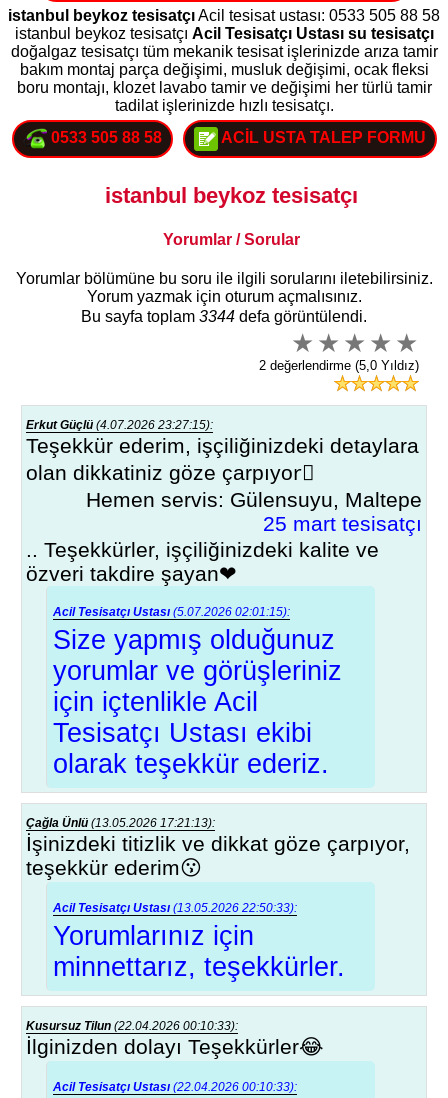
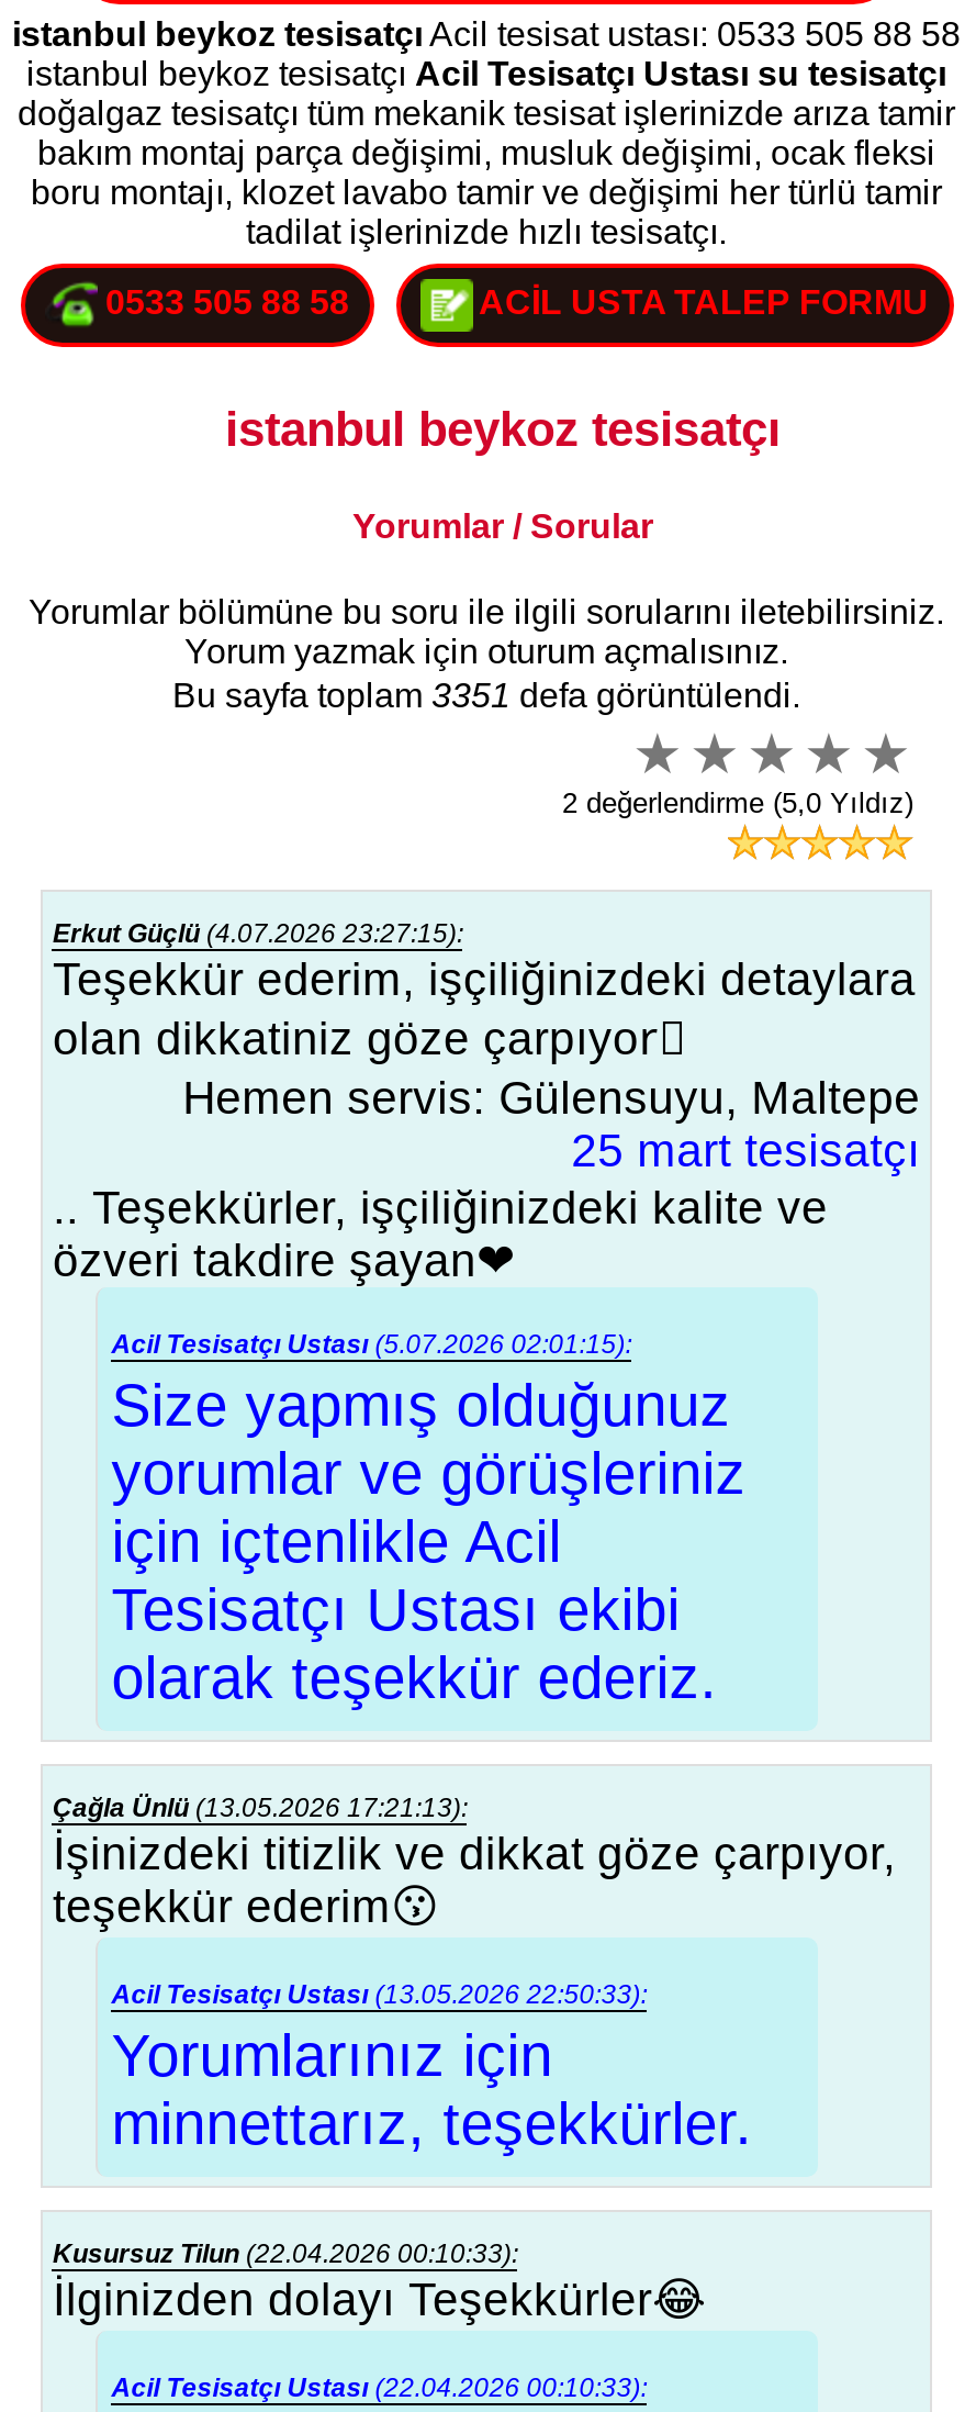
- Bu sayfa toplam 3344 defa görüntülendi.
+ Bu sayfa toplam 3351 defa görüntülendi.
